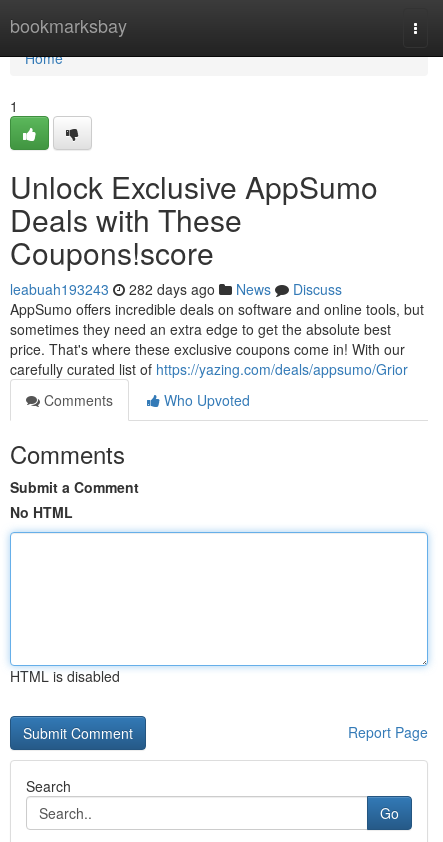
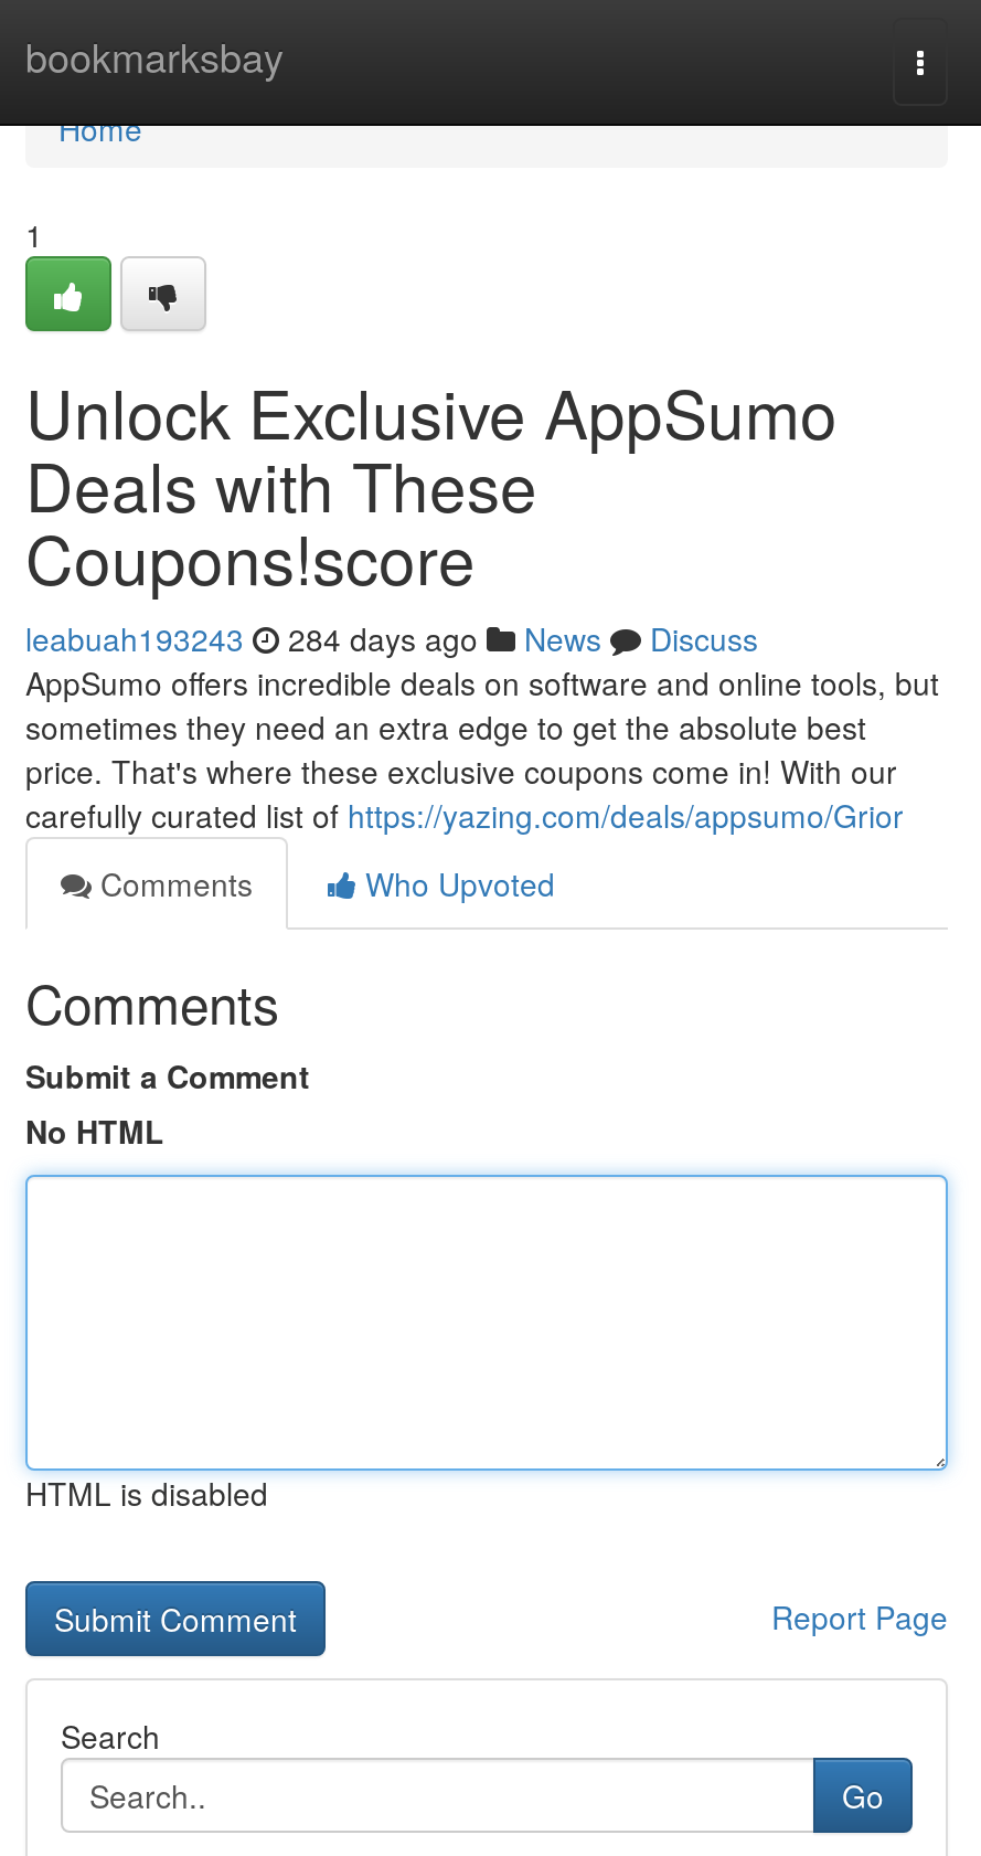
- leabuah193243 282 days ago News Discuss
+ leabuah193243 284 days ago News Discuss
